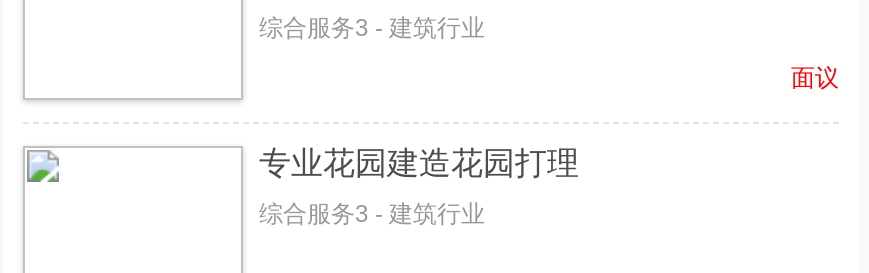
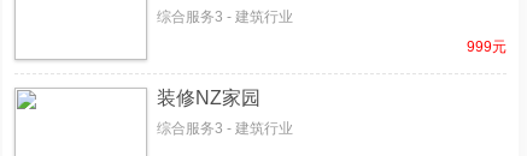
- 面议
+ 999元

- 专业花园建造花园打理
+ 装修NZ家园
